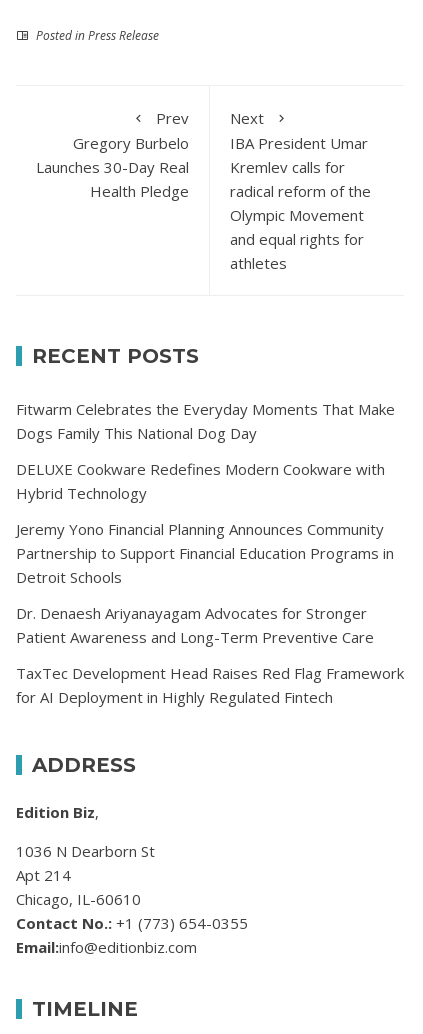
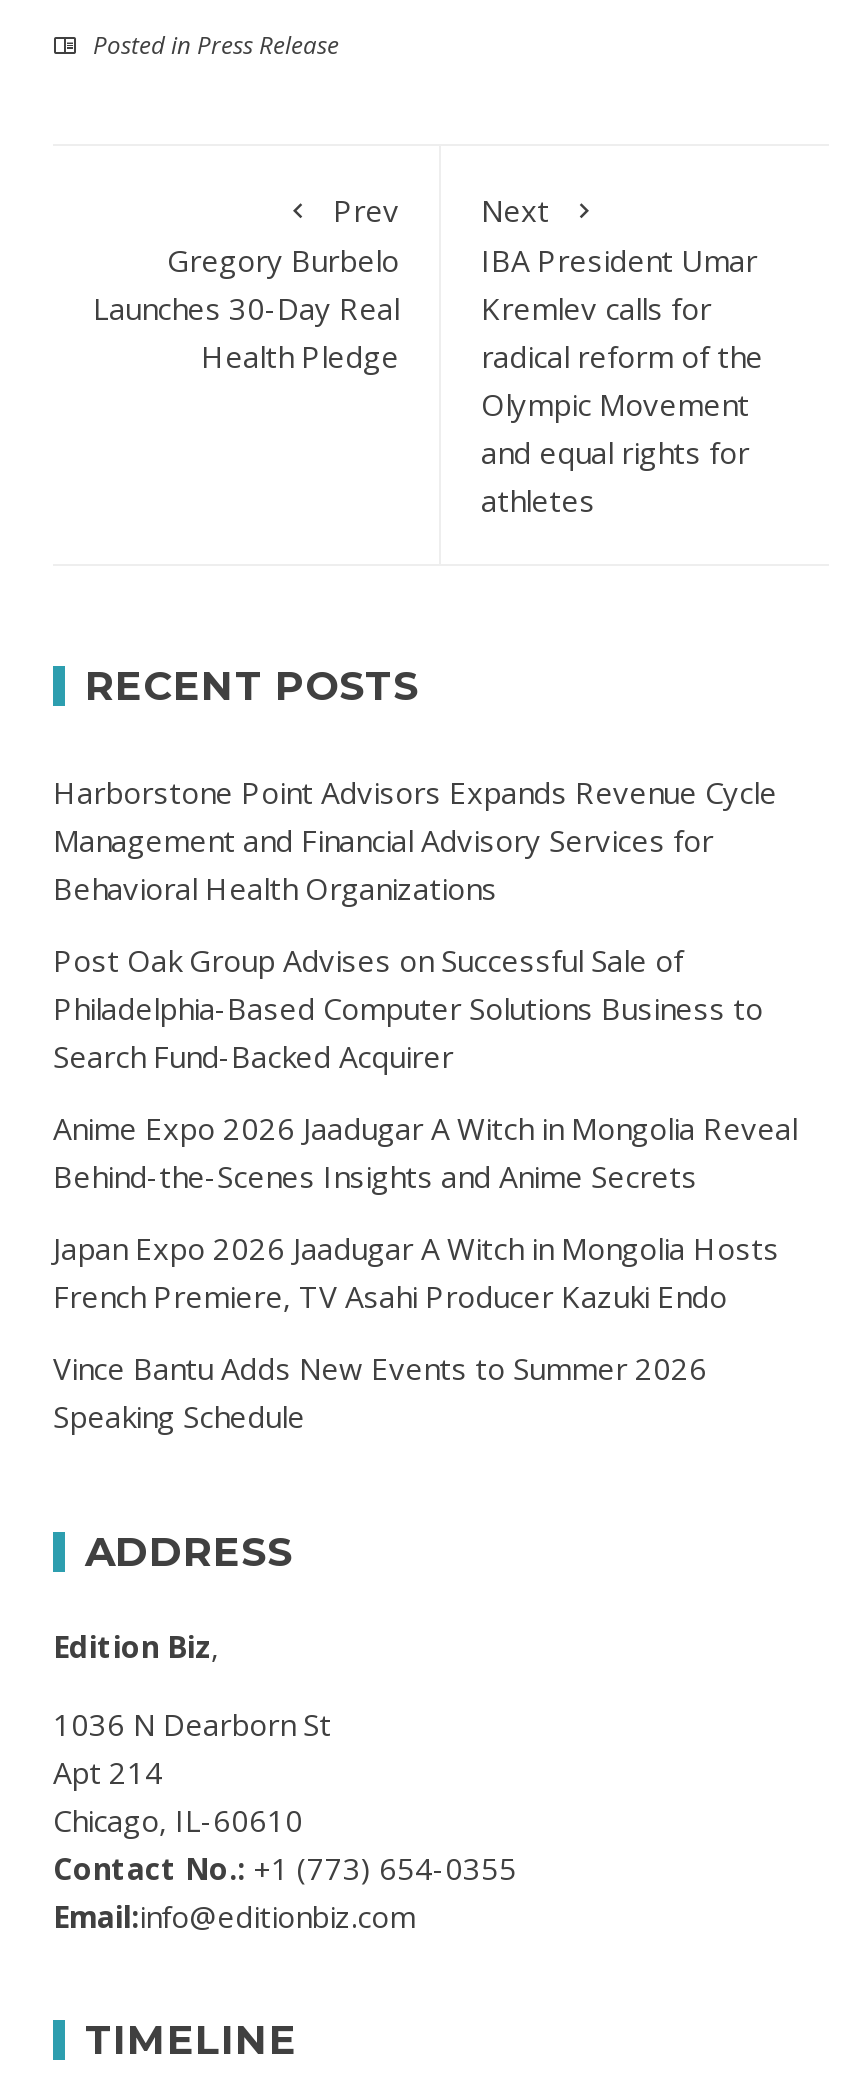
- Fitwarm Celebrates the Everyday Moments That Make
- Dogs Family This National Dog Day
+ Harborstone Point Advisors Expands Revenue Cycle
+ Management and Financial Advisory Services for
+ Behavioral Health Organizations

- DELUXE Cookware Redefines Modern Cookware with
- Hybrid Technology
+ Post Oak Group Advises on Successful Sale of
+ Philadelphia-Based Computer Solutions Business to
+ Search Fund-Backed Acquirer

- Jeremy Yono Financial Planning Announces Community
- Partnership to Support Financial Education Programs in
- Detroit Schools
+ Anime Expo 2026 Jaadugar A Witch in Mongolia Reveal
+ Behind-the-Scenes Insights and Anime Secrets

- Dr. Denaesh Ariyanayagam Advocates for Stronger
- Patient Awareness and Long-Term Preventive Care
+ Japan Expo 2026 Jaadugar A Witch in Mongolia Hosts
+ French Premiere, TV Asahi Producer Kazuki Endo

- TaxTec Development Head Raises Red Flag Framework
- for AI Deployment in Highly Regulated Fintech
+ Vince Bantu Adds New Events to Summer 2026
+ Speaking Schedule
